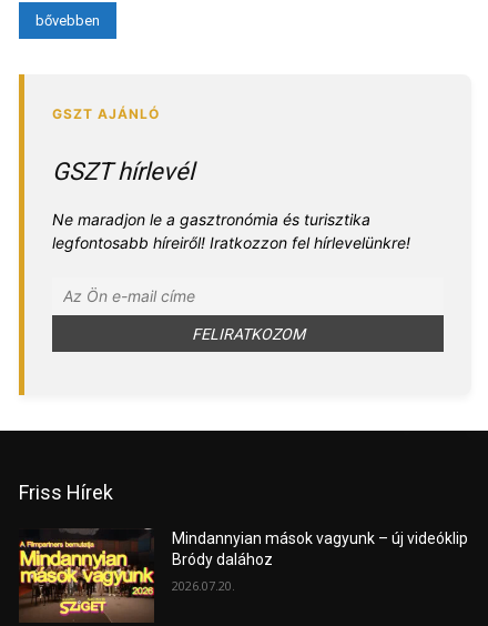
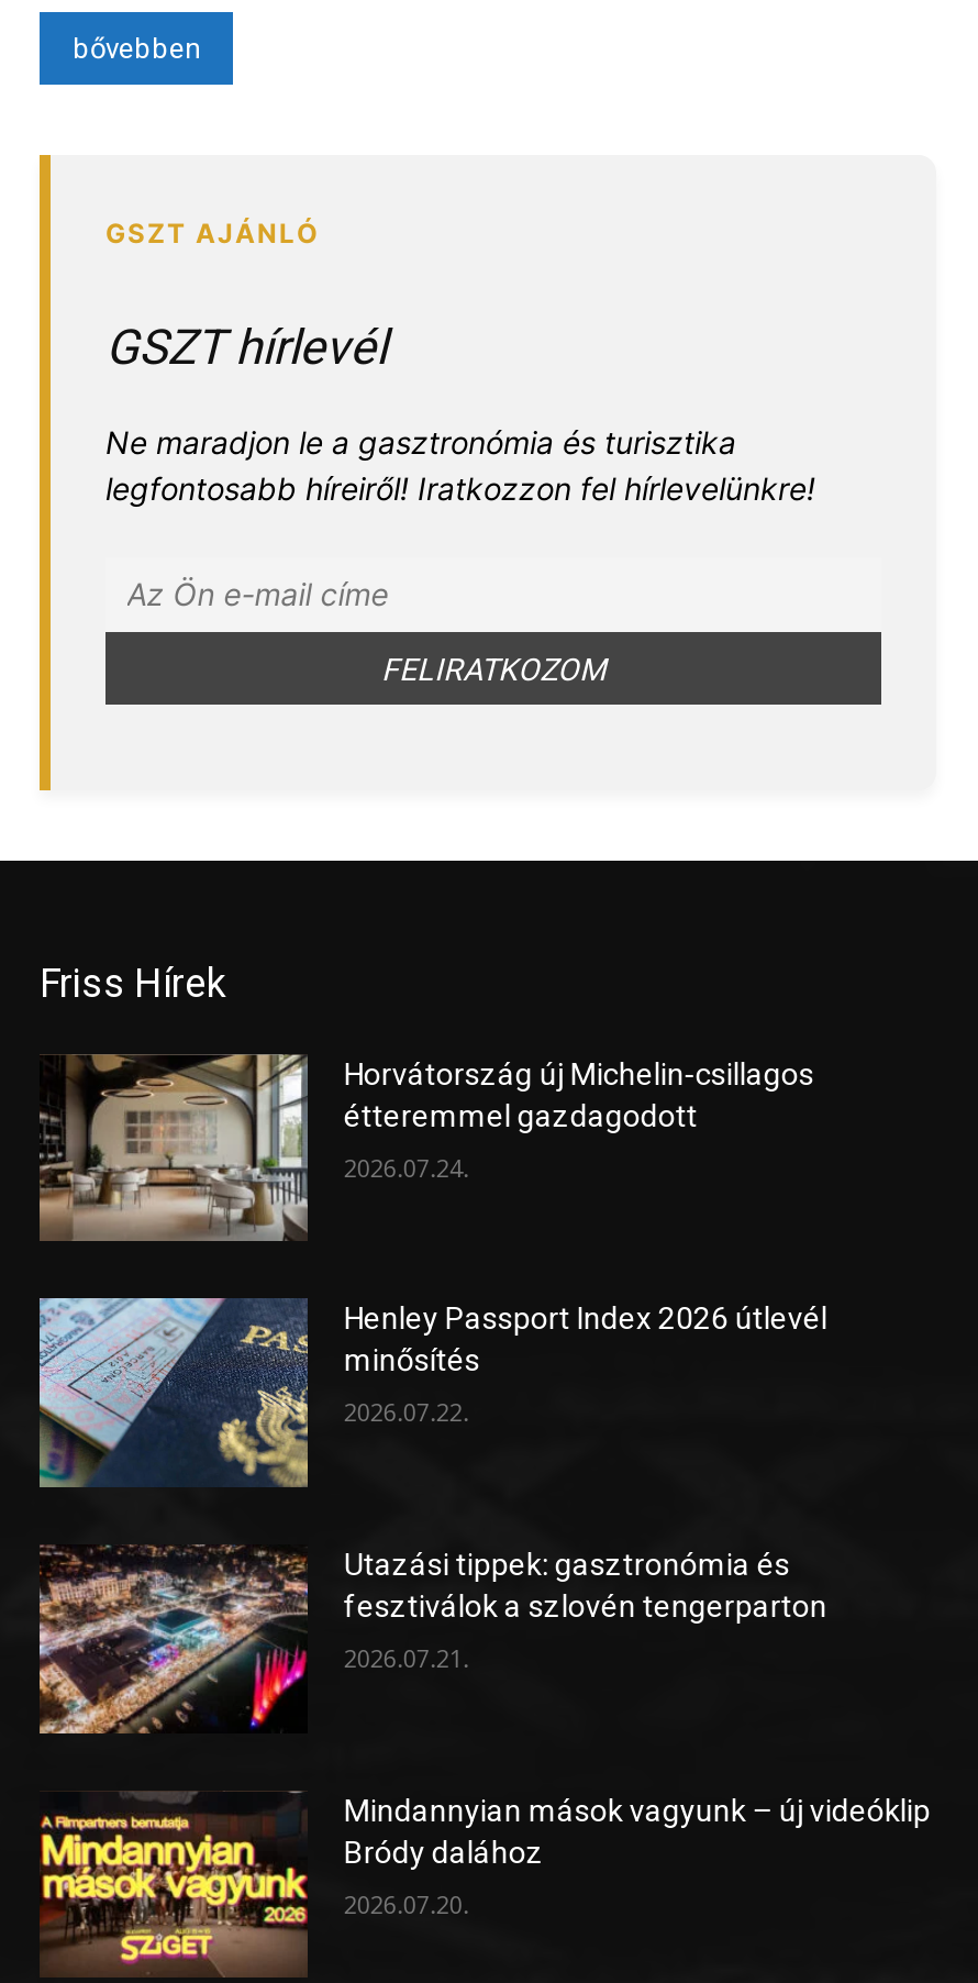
+ [image]
+ Horvátország új Michelin-csillagos
+ étteremmel gazdagodott
+ 2026.07.24.

+ [image]
+ Henley Passport Index 2026 útlevél
+ minősítés
+ 2026.07.22.

+ [image]
+ Utazási tippek: gasztronómia és
+ fesztiválok a szlovén tengerparton
+ 2026.07.21.
